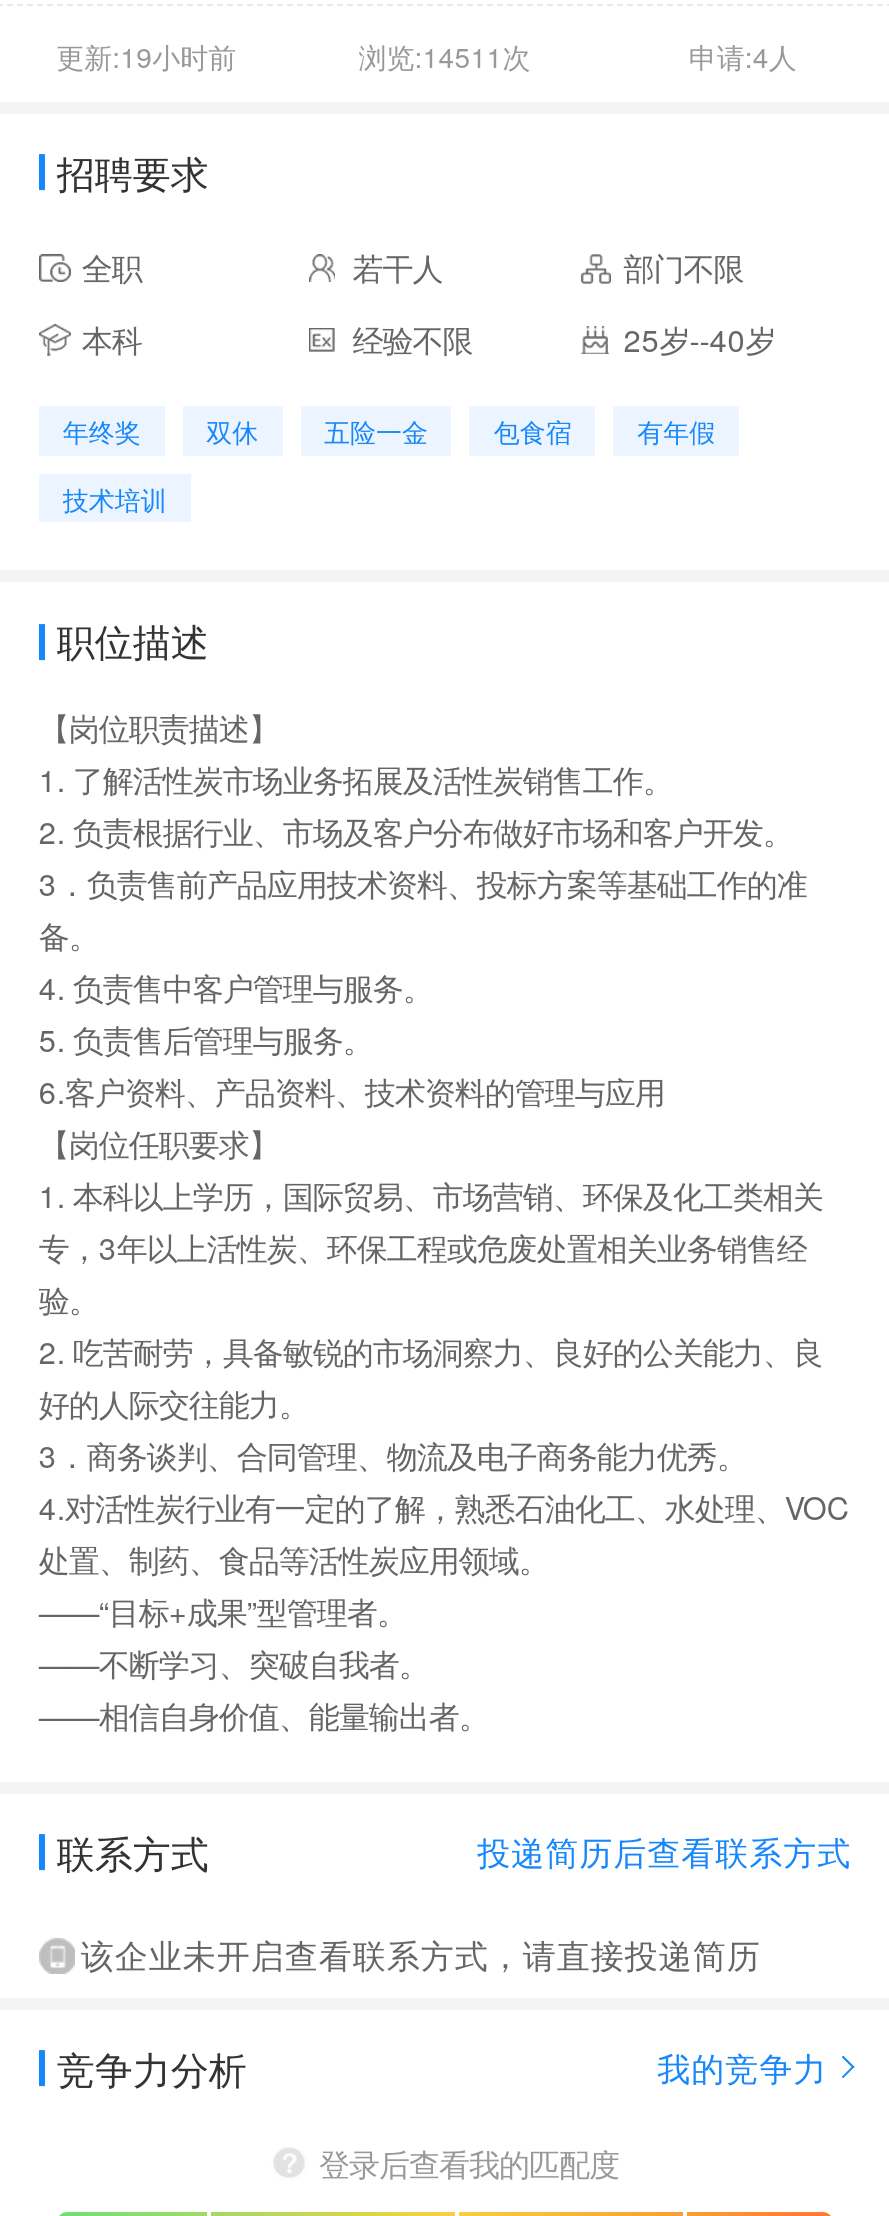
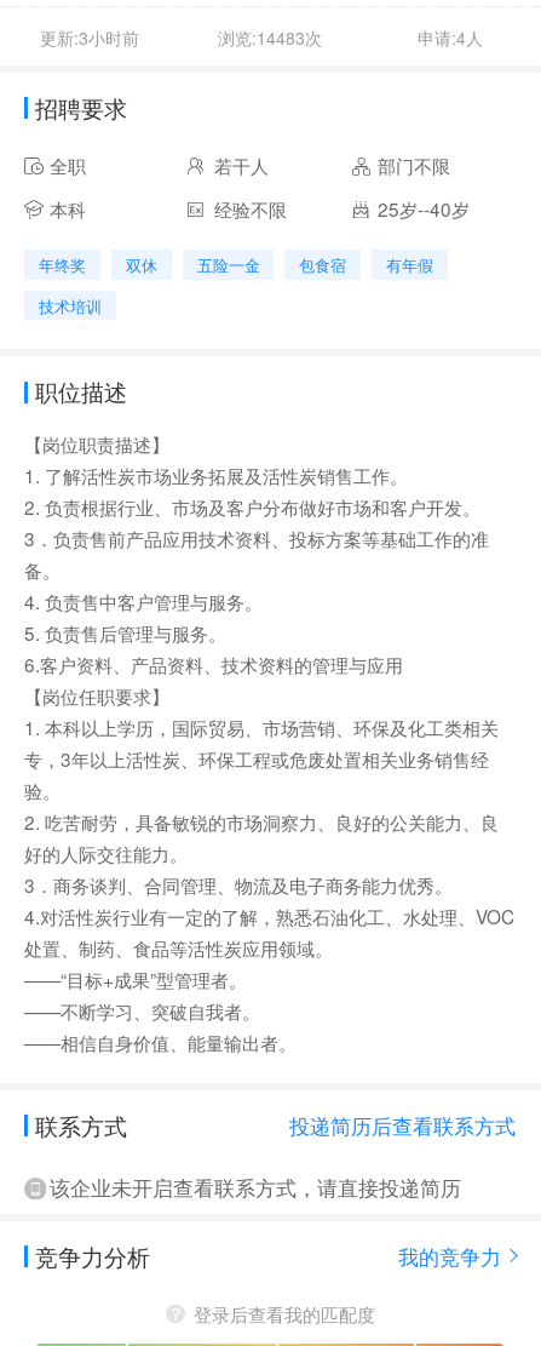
- 更新:19小时前
+ 更新:3小时前

- 浏览:14511次
+ 浏览:14483次
